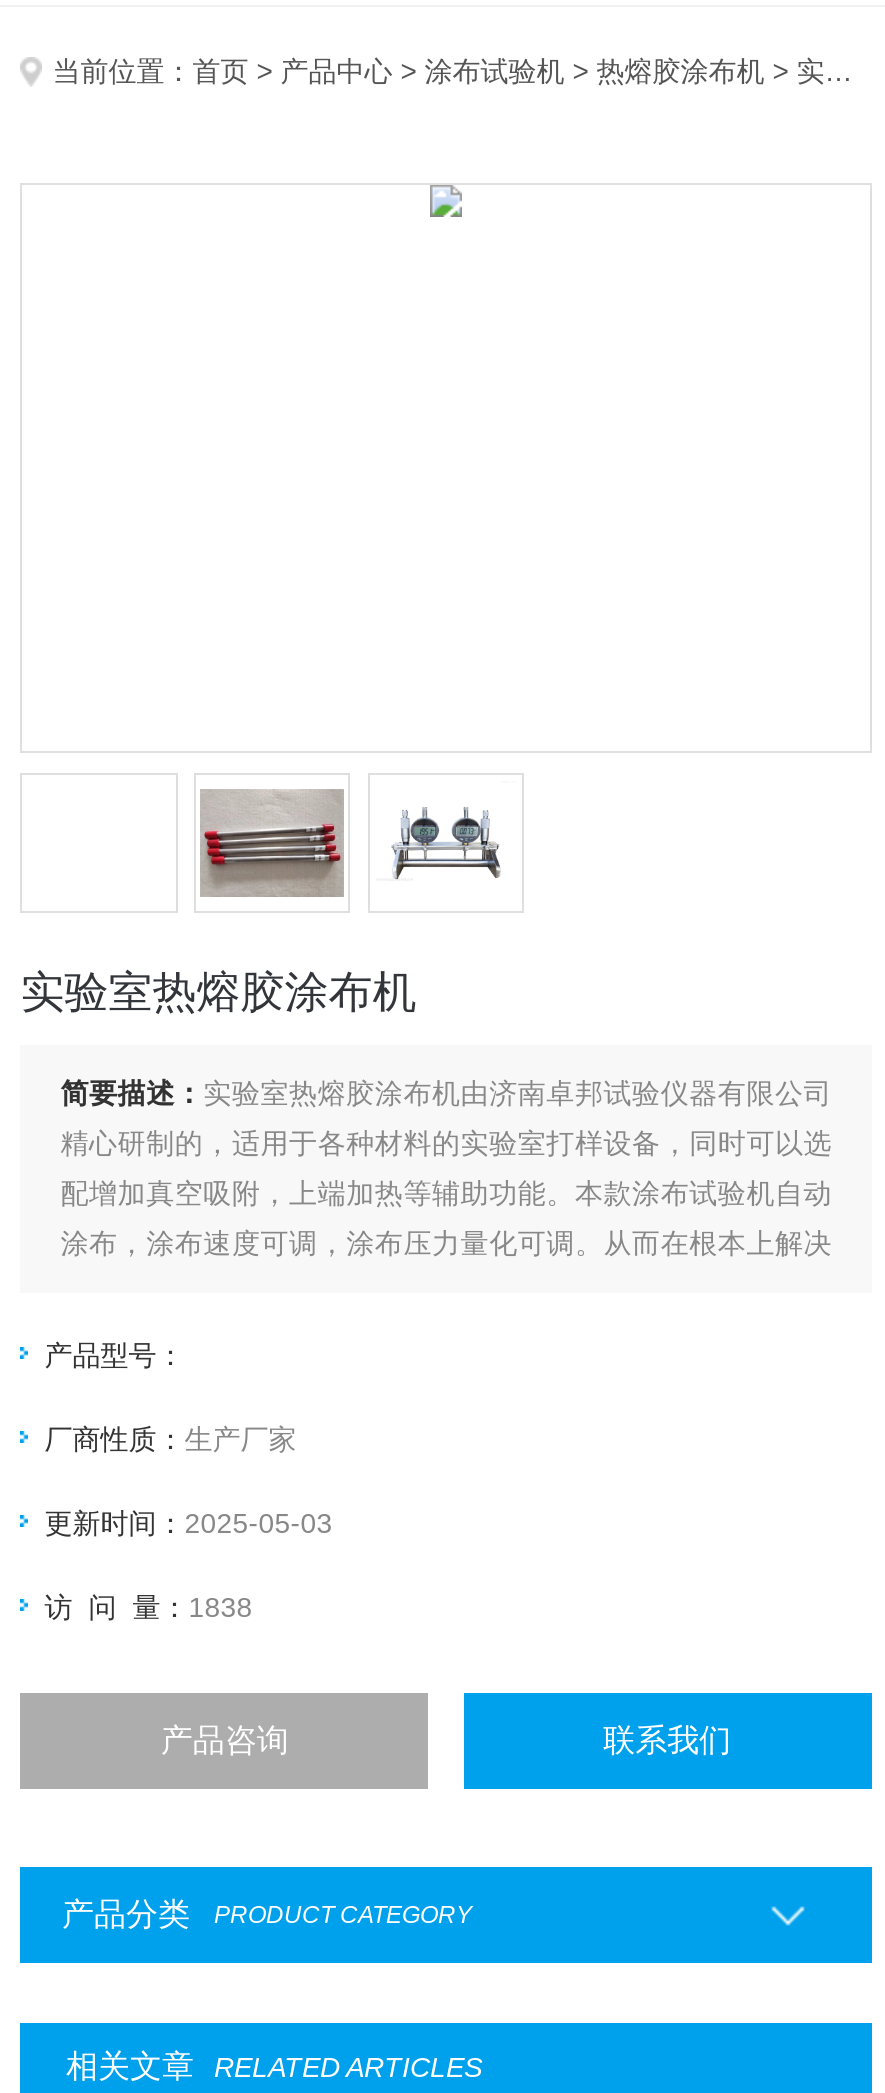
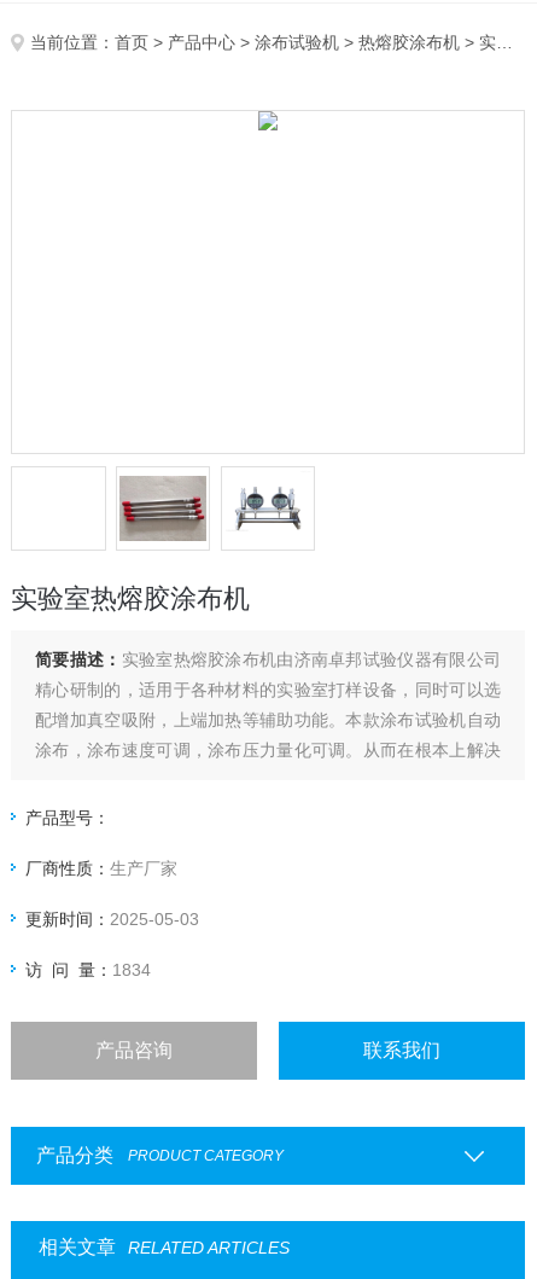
- 访 问 量：1838
+ 访 问 量：1834
